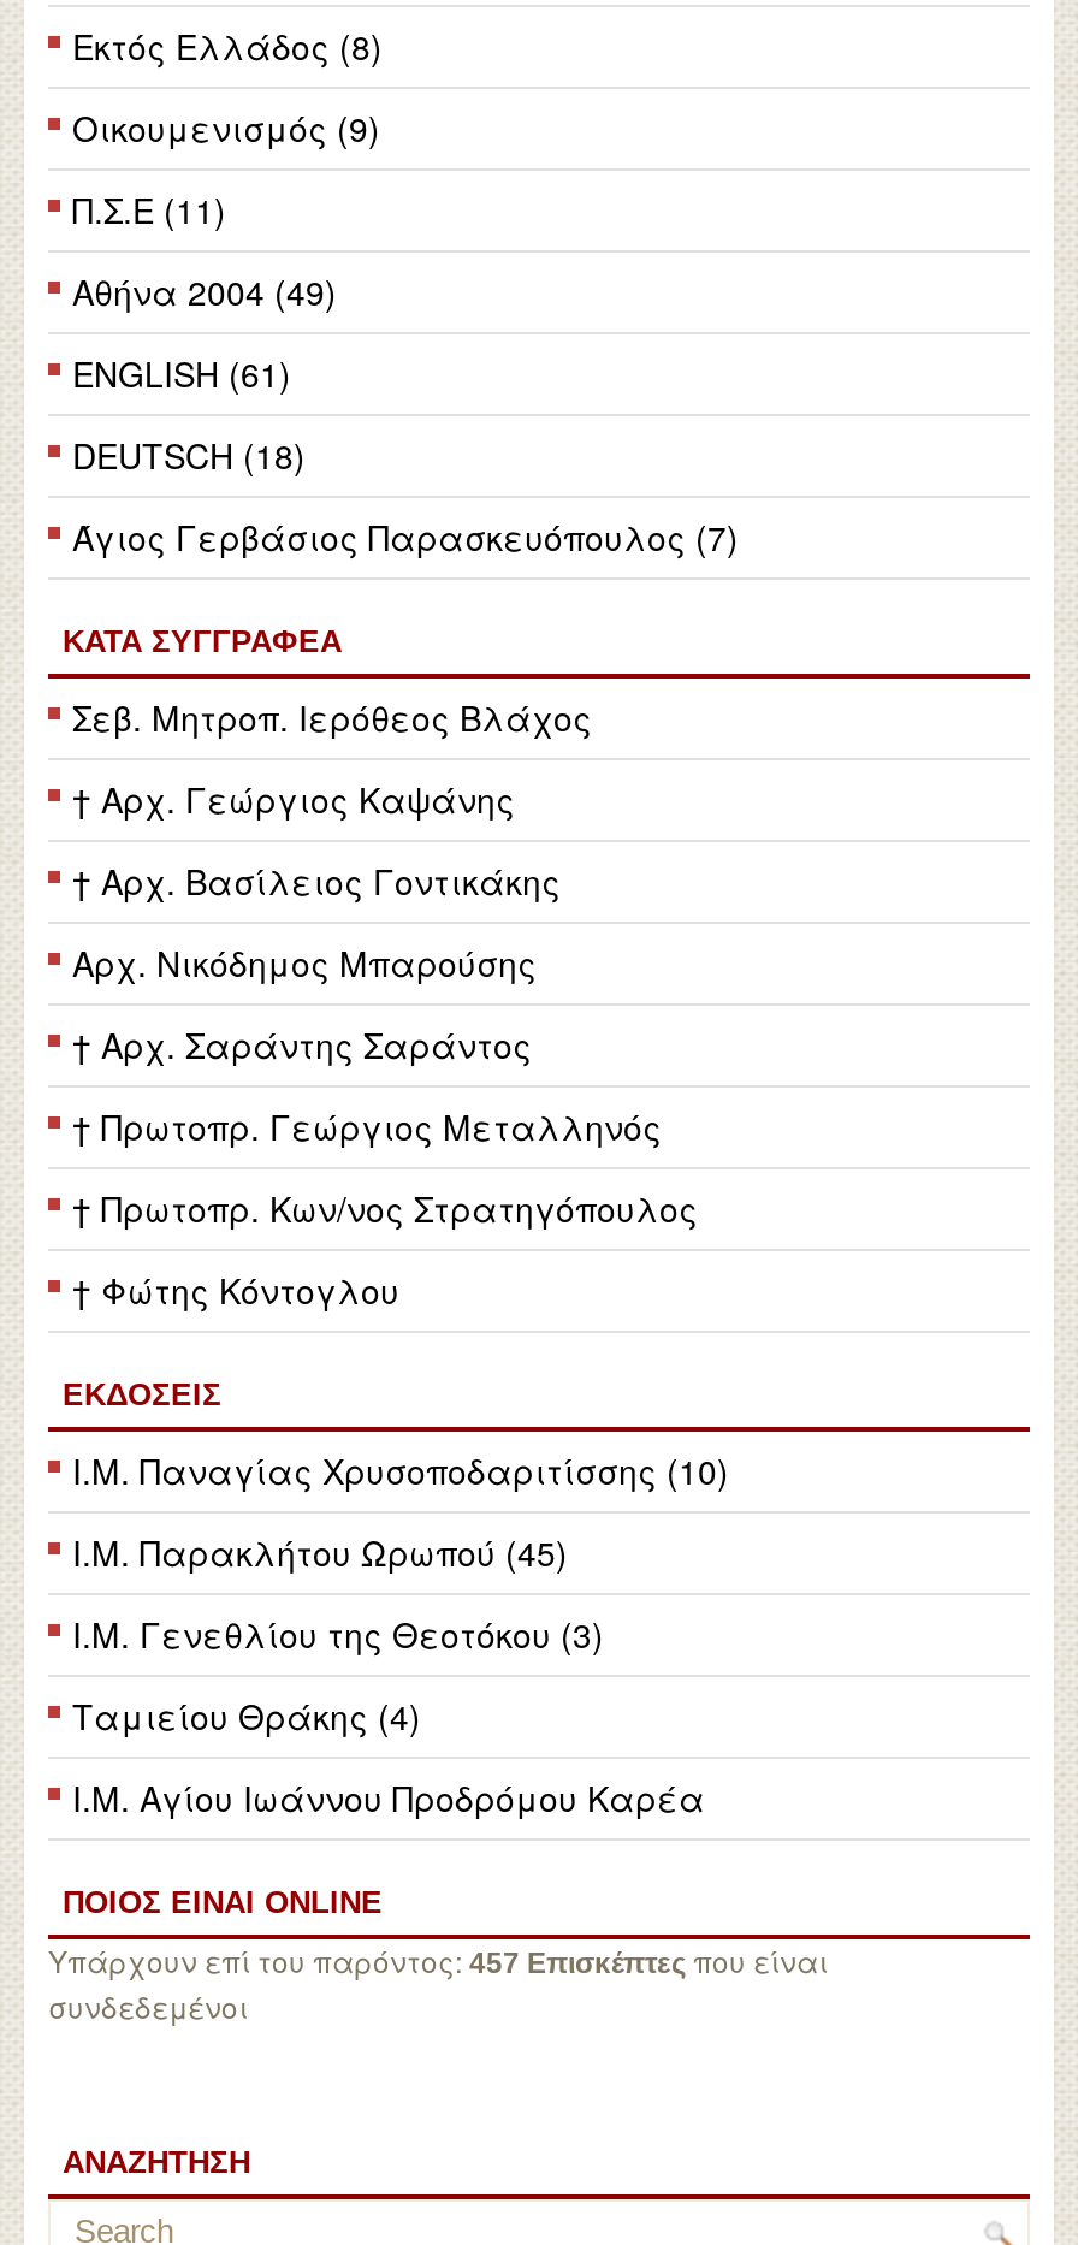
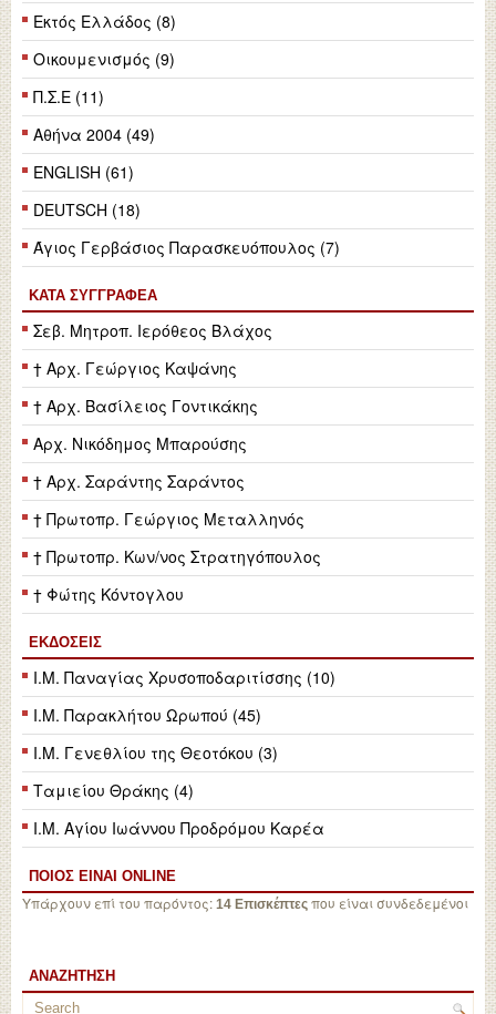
- Υπάρχουν επί του παρόντος:457 Επισκέπτεςπου είναι
- συνδεδεμένοι
+ Υπάρχουν επί του παρόντος:14 Επισκέπτεςπου είναι συνδεδεμένοι
